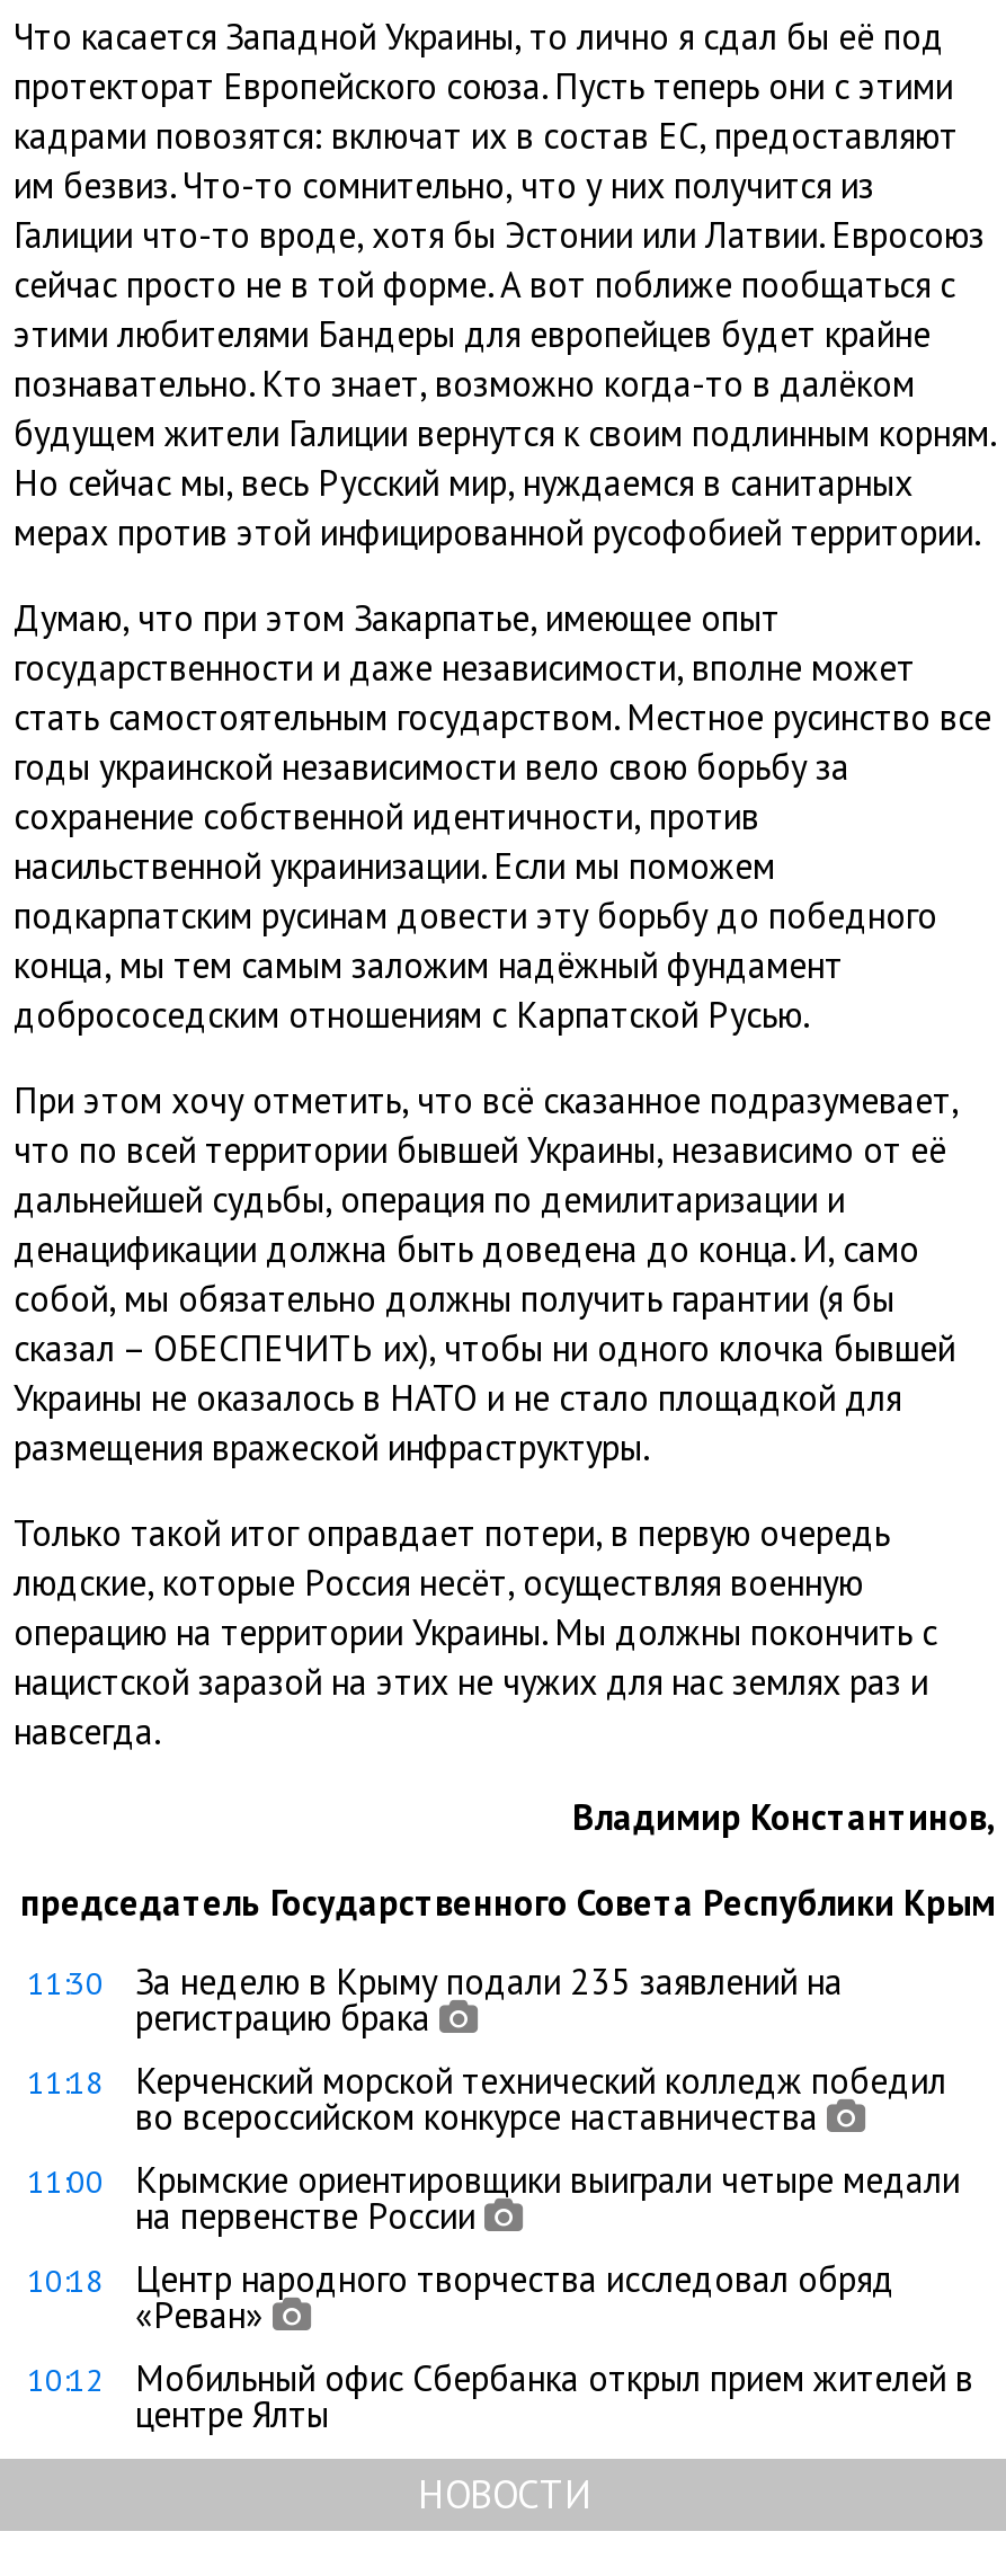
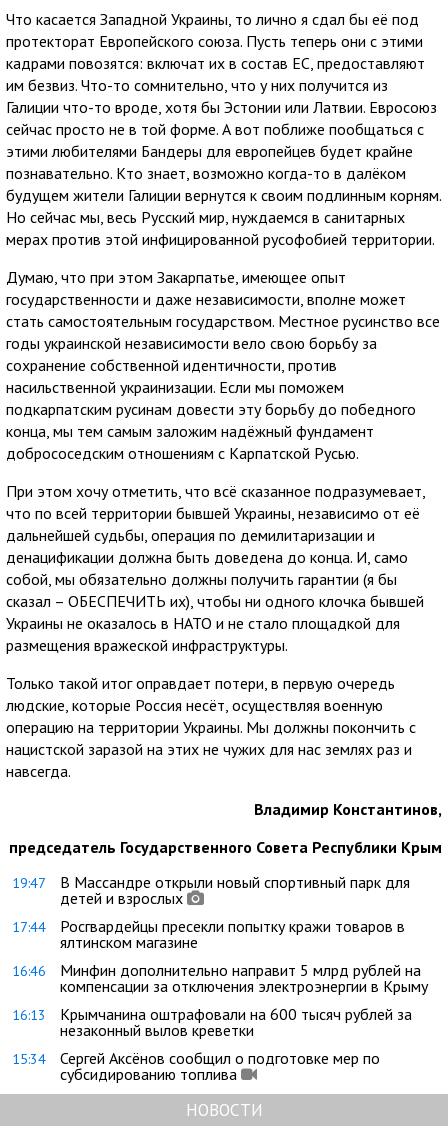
- 11:30
- За неделю в Крыму подали 235 заявлений на
- регистрацию брака
+ 19:47
+ В Массандре открыли новый спортивный парк для
+ детей и взрослых

- 11:18
- Керченский морской технический колледж победил
- во всероссийском конкурсе наставничества
+ 17:44
+ Росгвардейцы пресекли попытку кражи товаров в
+ ялтинском магазине

- 11:00
- Крымские ориентировщики выиграли четыре медали
- на первенстве России
+ 16:46
+ Минфин дополнительно направит 5 млрд рублей на
+ компенсации за отключения электроэнергии в Крыму

- 10:18
- Центр народного творчества исследовал обряд
- «Реван»
+ 16:13
+ Крымчанина оштрафовали на 600 тысяч рублей за
+ незаконный вылов креветки

- 10:12
- Мобильный офис Сбербанка открыл прием жителей в
- центре Ялты
+ 15:34
+ Сергей Аксёнов сообщил о подготовке мер по
+ субсидированию топлива
